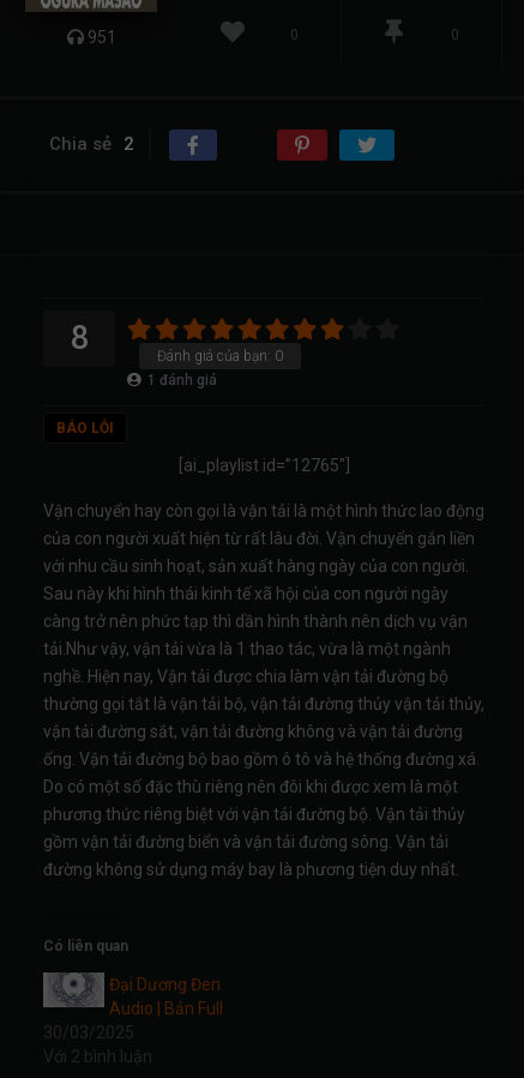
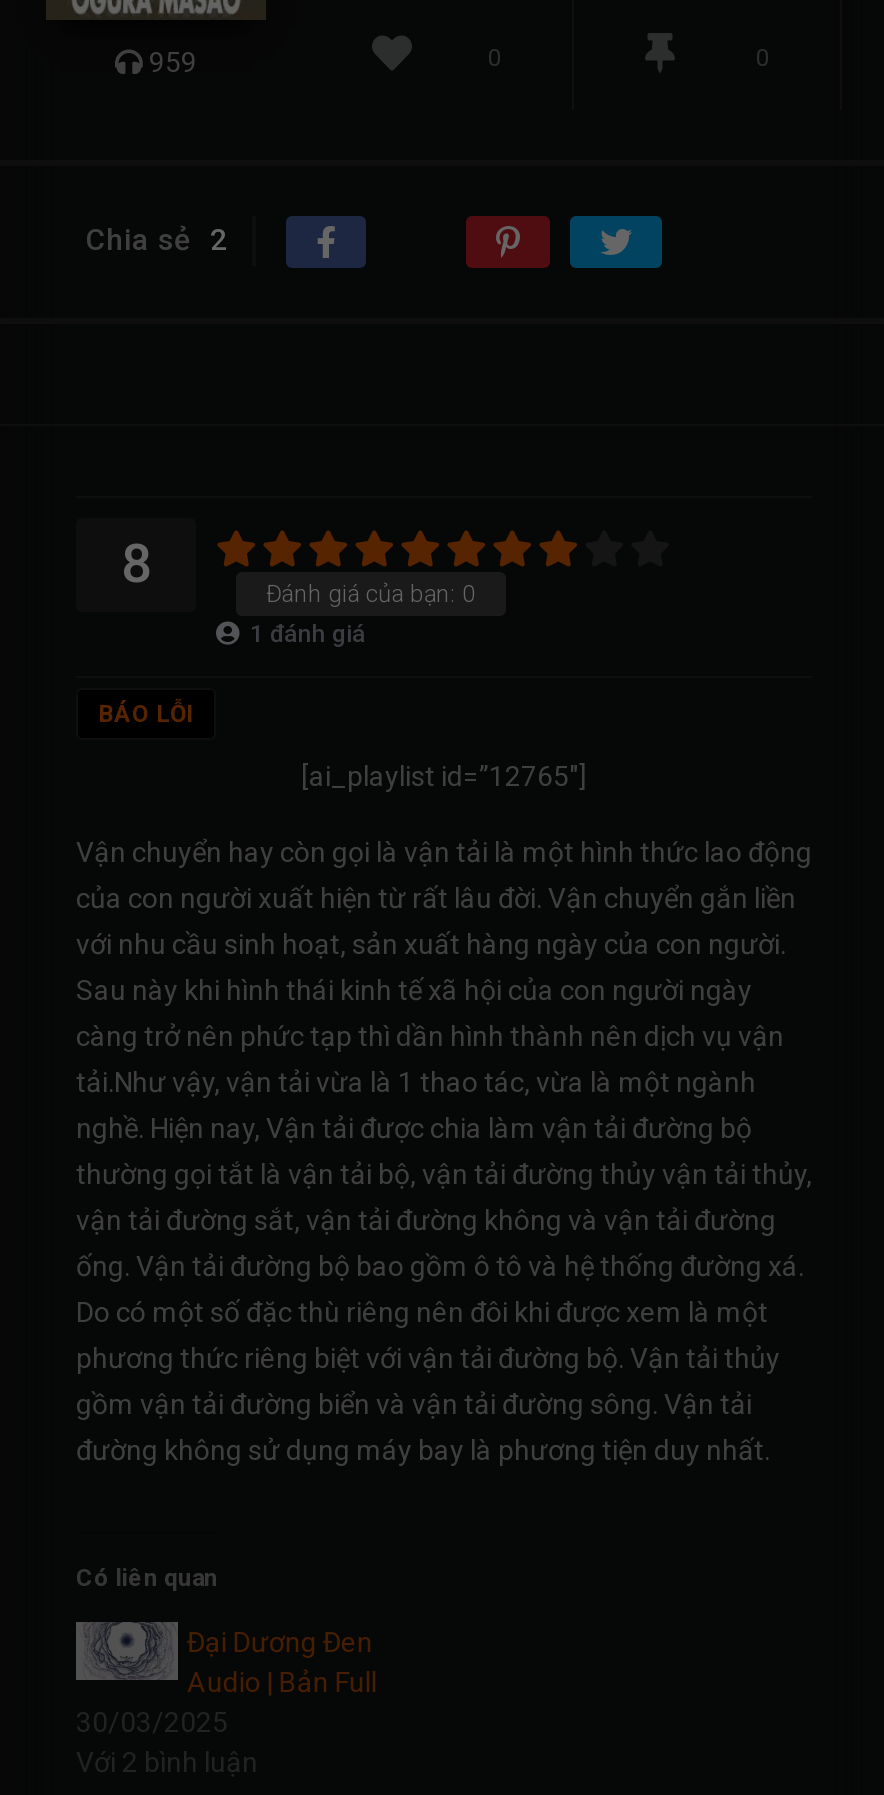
- 951
+ 959
